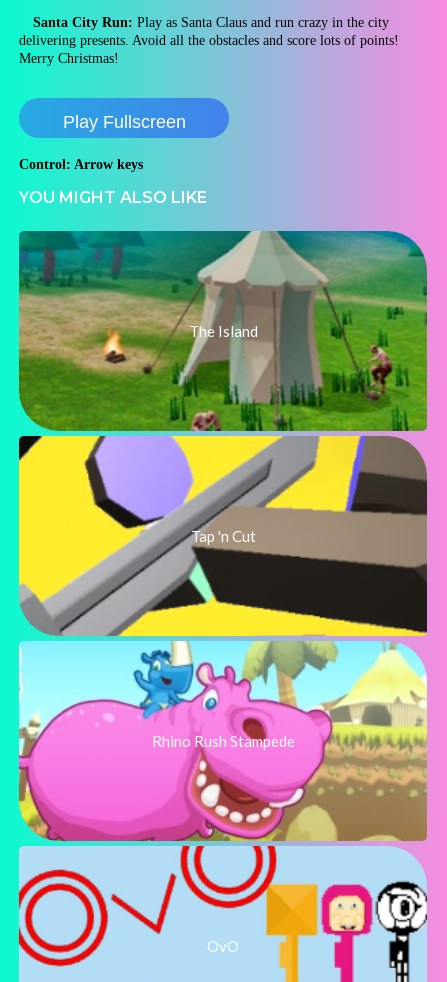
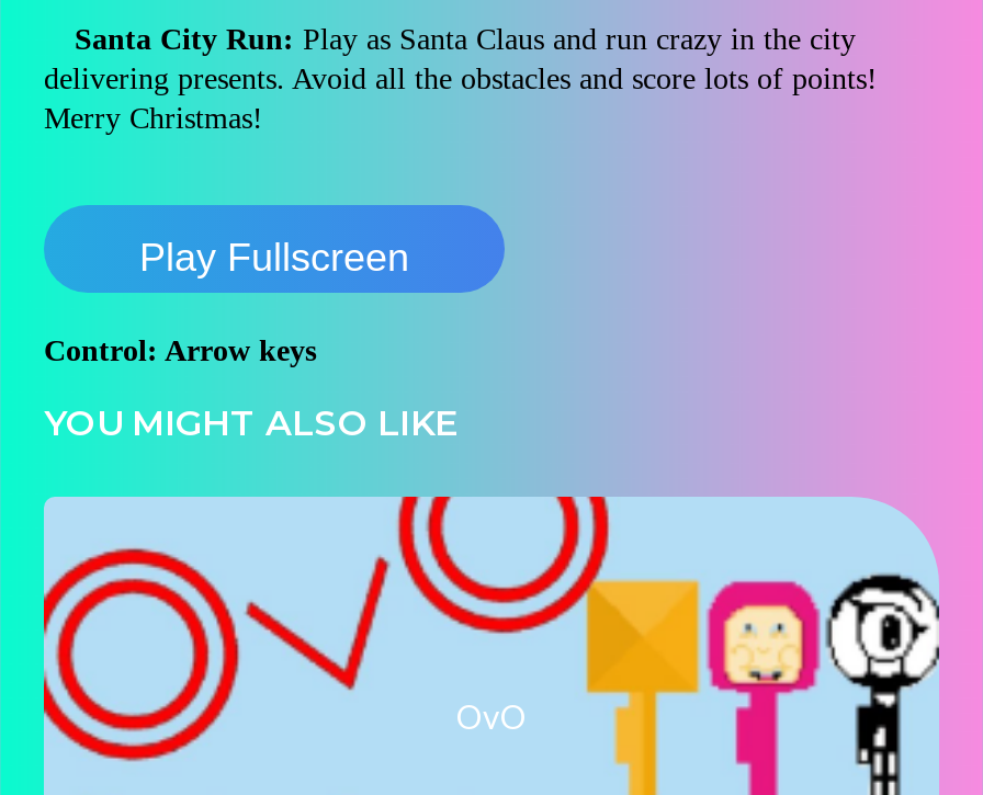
- [image]
- The Island

- Tap 'n Cut

- Rhino Rush Stampede
